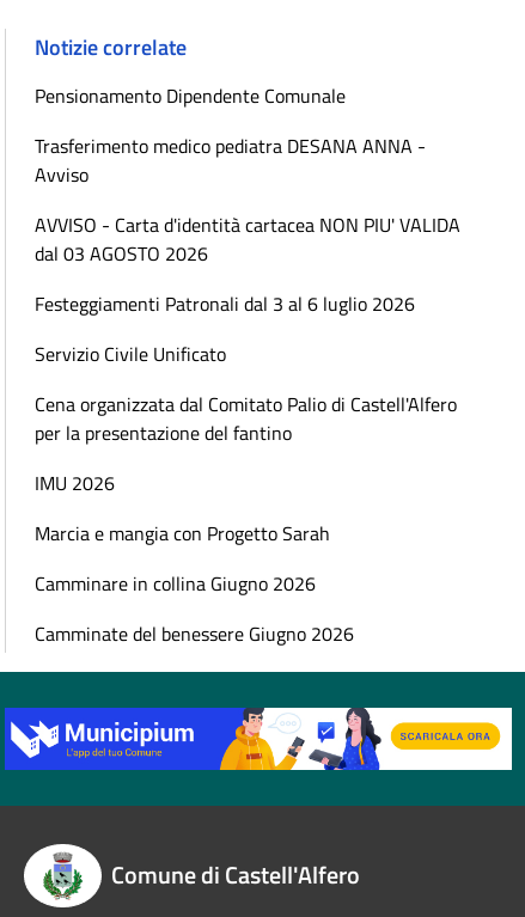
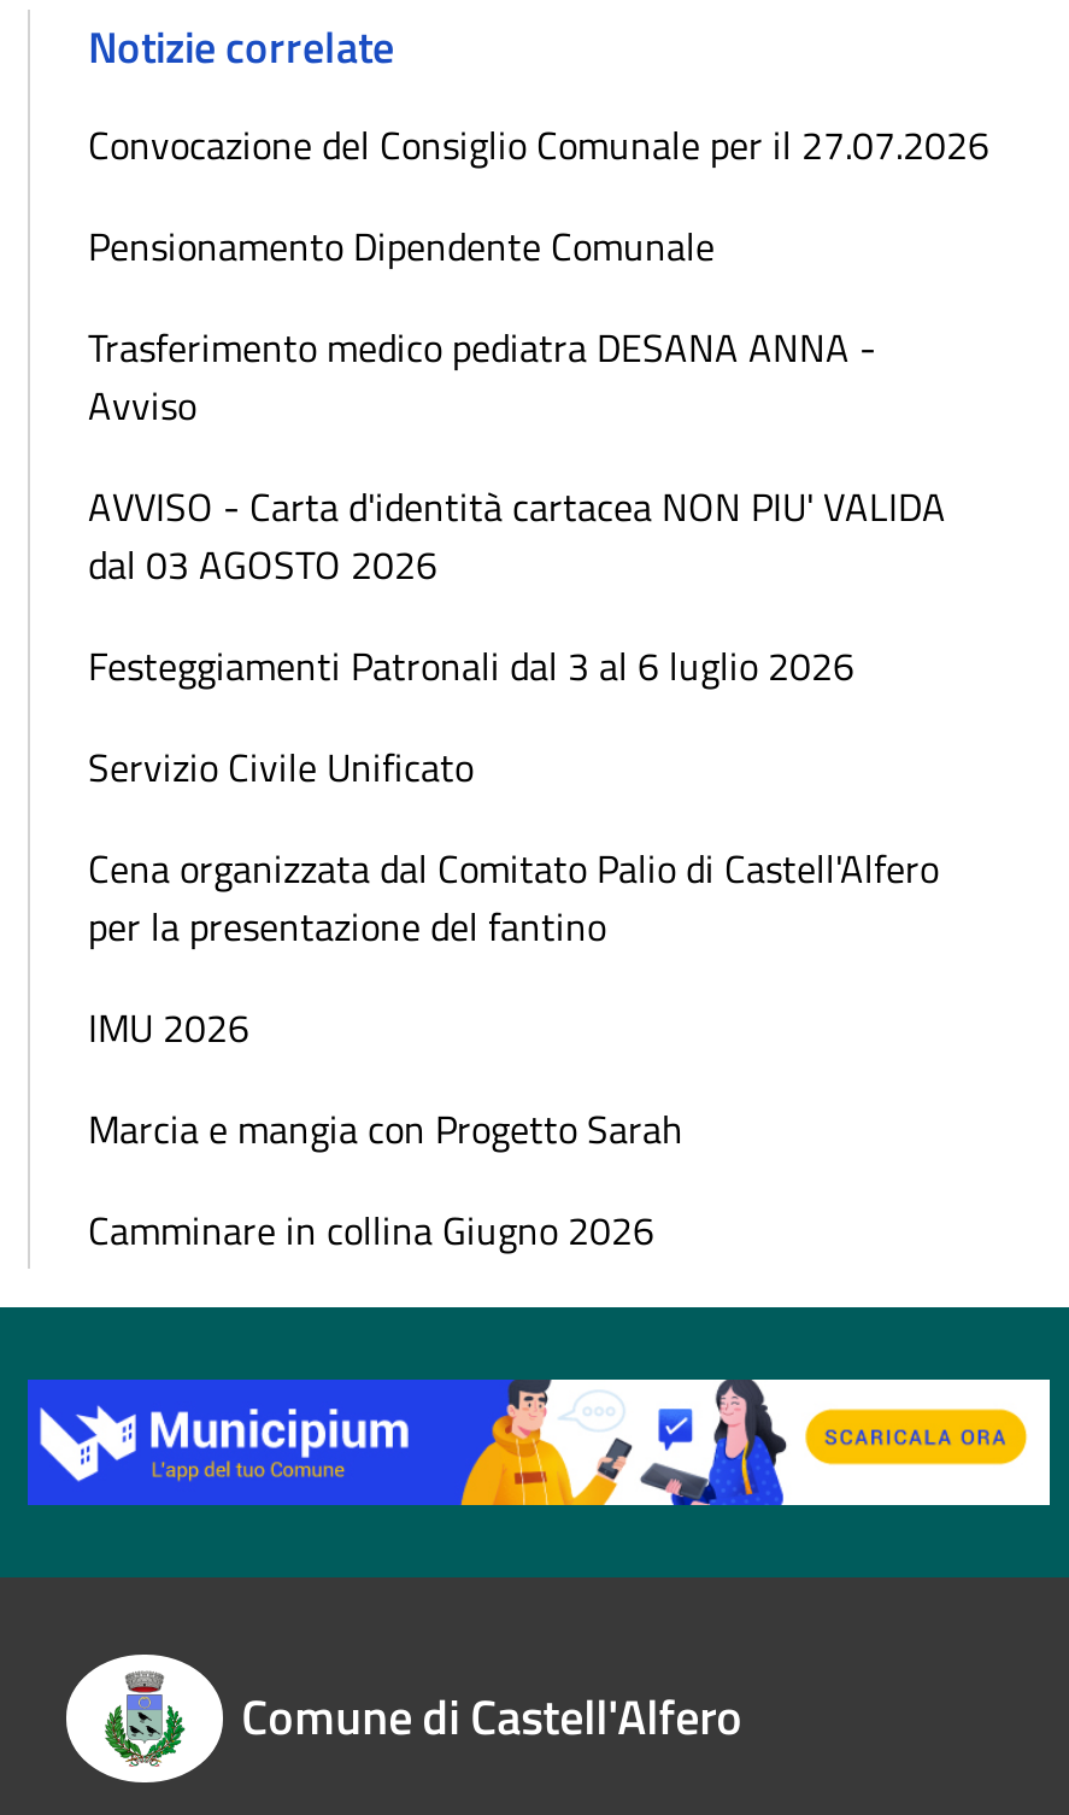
+ Convocazione del Consiglio Comunale per il 27.07.2026

moved down: Pensionamento Dipendente Comunale | Trasferimento medico pediatra DESANA ANNA - | Avviso | ... | Marcia e mangia con Progetto Sarah | Camminare in collina Giugno 2026

- Camminate del benessere Giugno 2026
